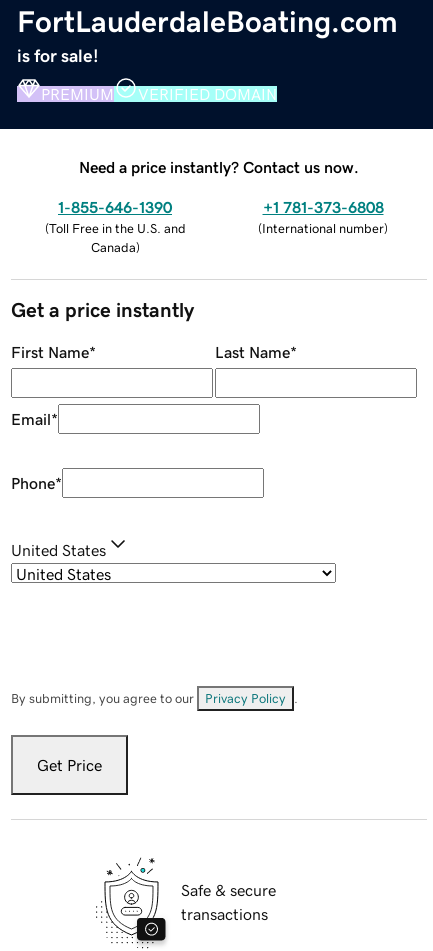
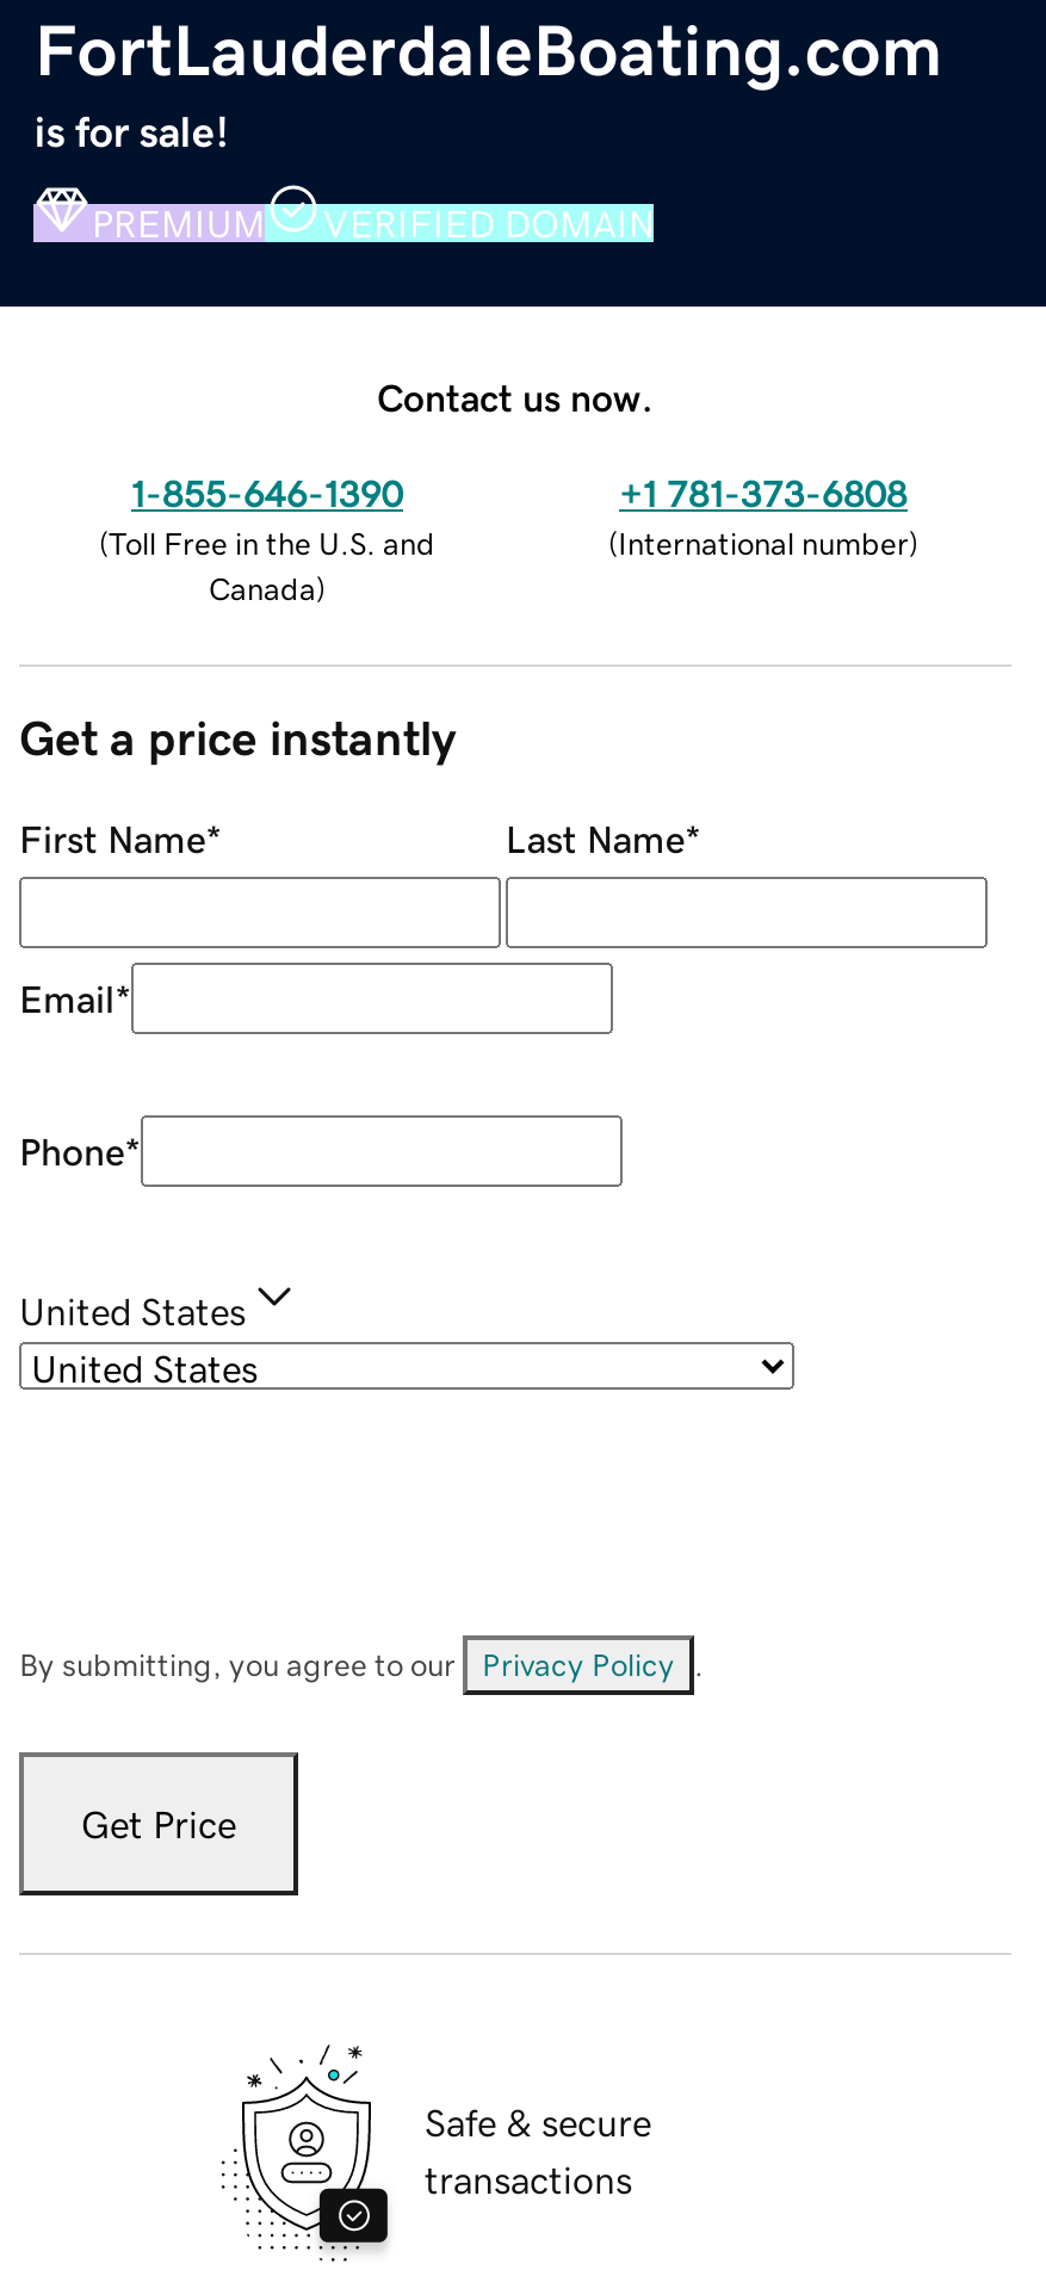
- Need a price instantly? Contact us now.
+ Contact us now.
